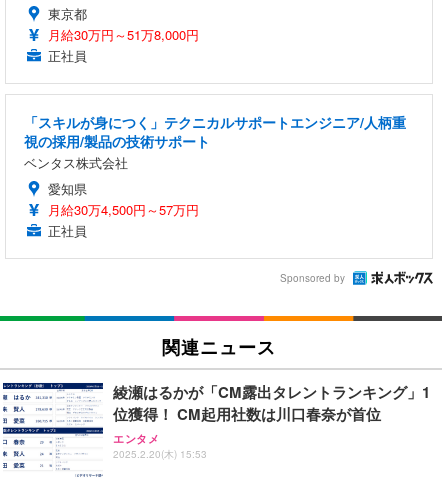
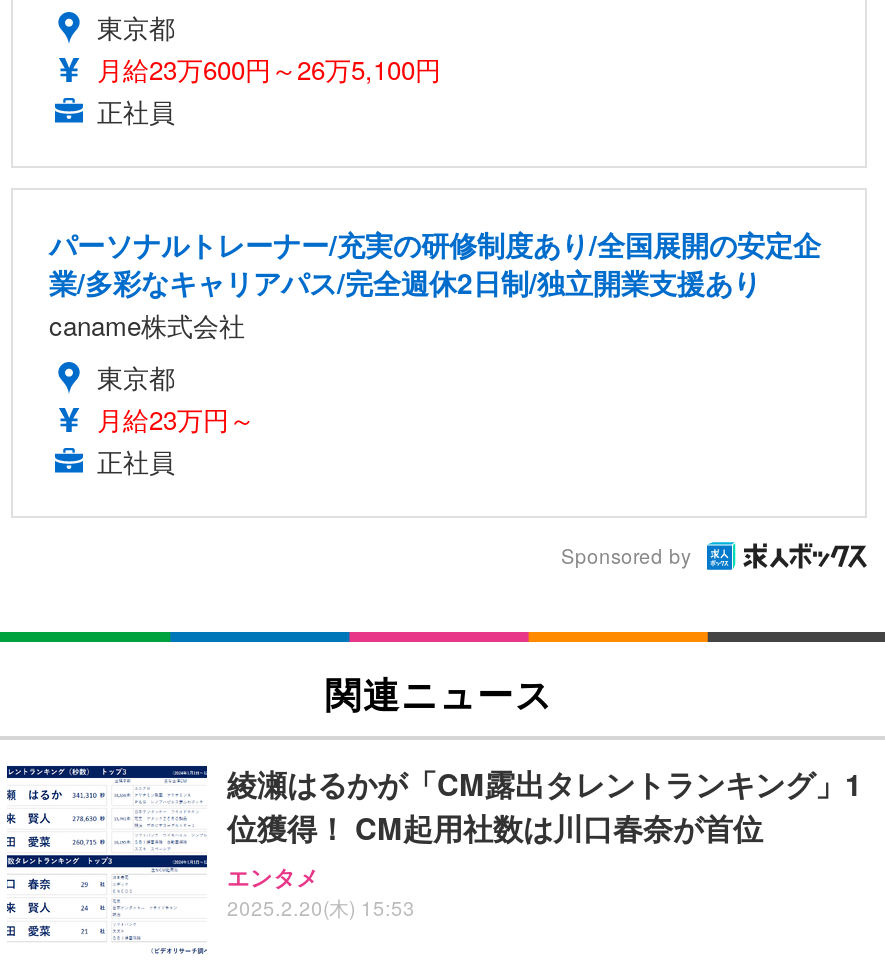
- 月給30万円～51万8,000円
+ 月給23万600円～26万5,100円

- 「スキルが身につく」テクニカルサポートエンジニア/人柄重
- 視の採用/製品の技術サポート
- ベンタス株式会社
- 愛知県
- 月給30万4,500円～57万円
+ パーソナルトレーナー/充実の研修制度あり/全国展開の安定企
+ 業/多彩なキャリアパス/完全週休2日制/独立開業支援あり
+ caname株式会社
+ 東京都
+ 月給23万円～
